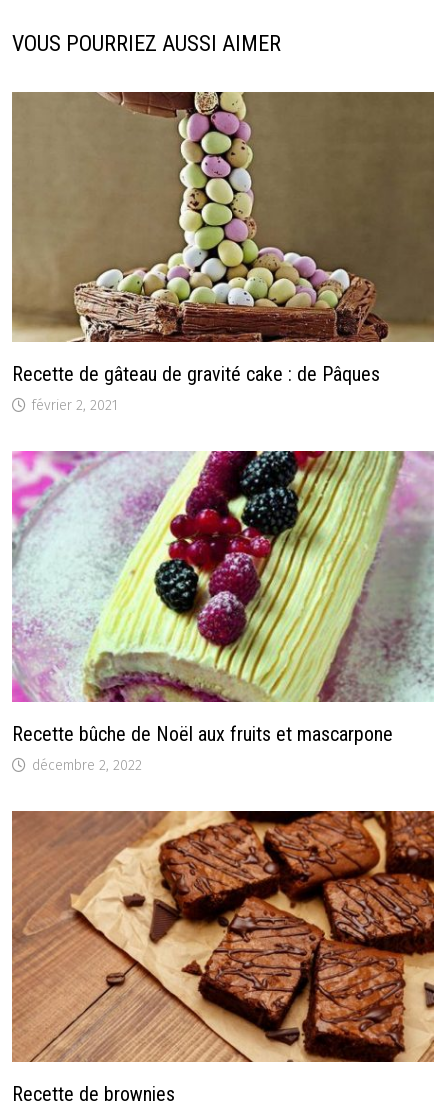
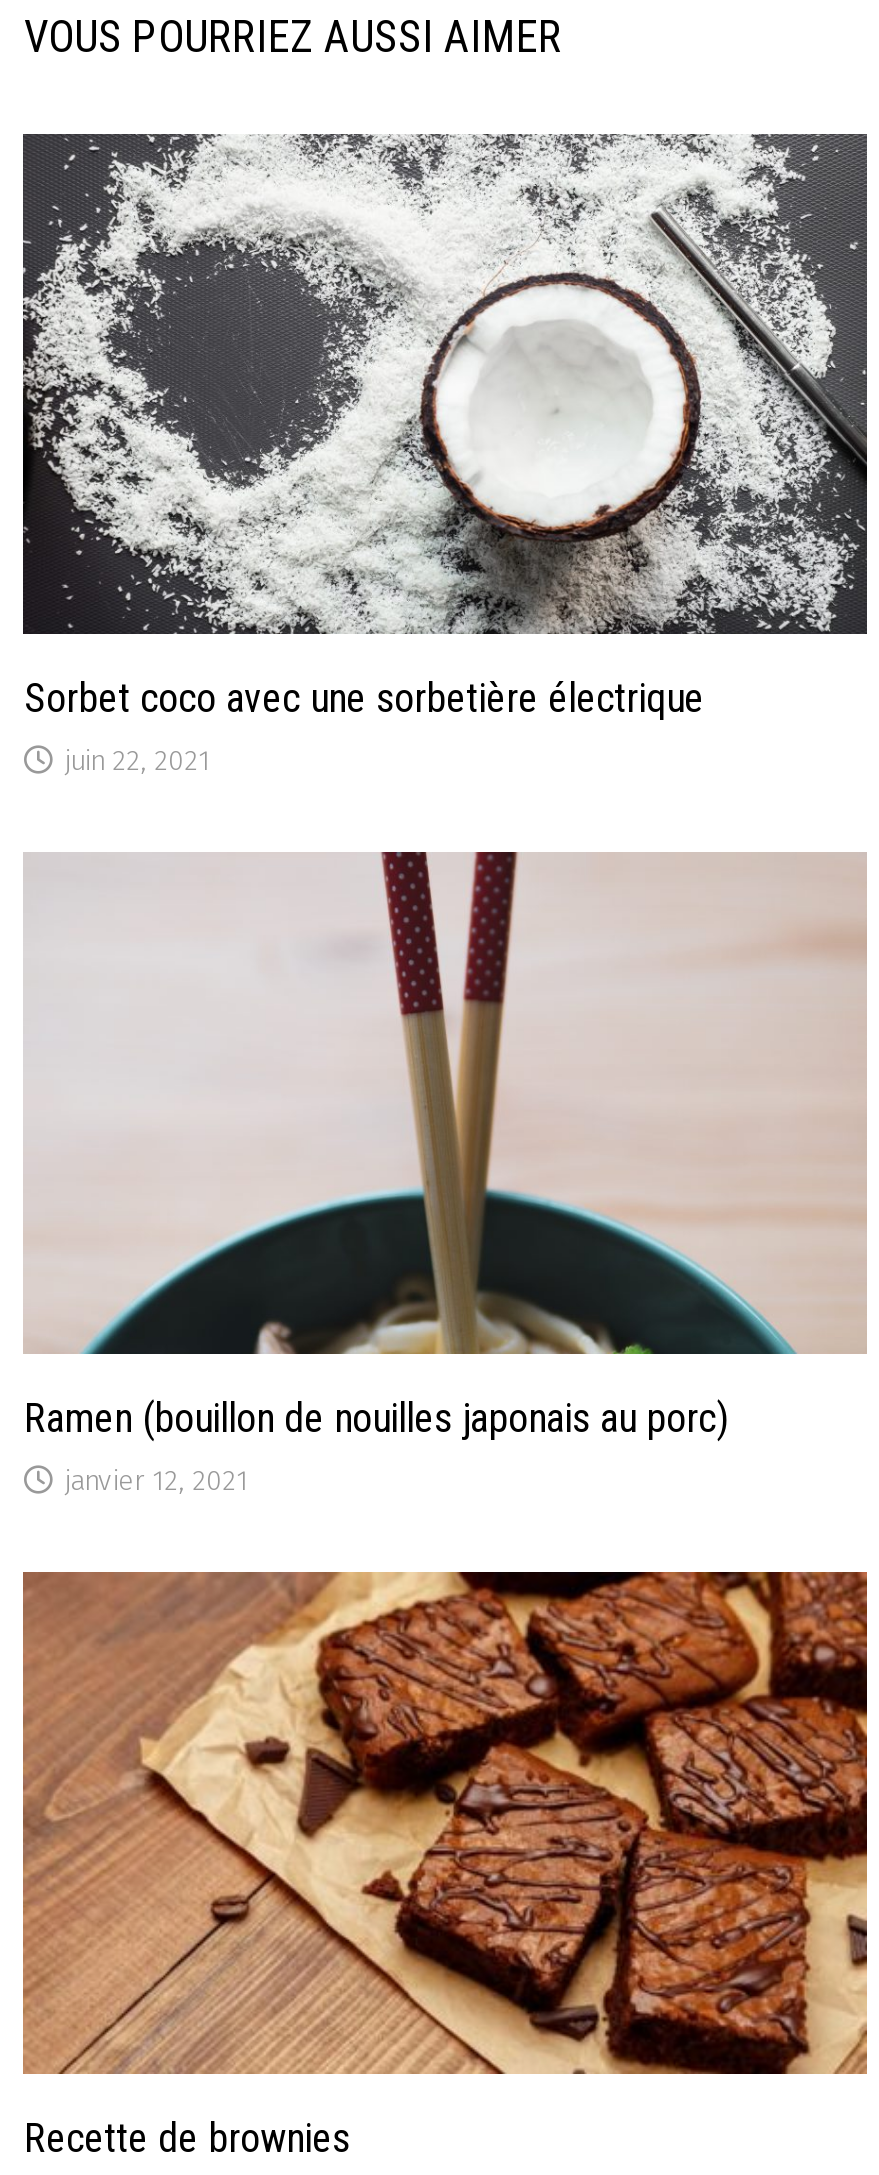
- [image]
- Recette de gâteau de gravité cake : de Pâques
+ [image]
+ Sorbet coco avec une sorbetière électrique

- février 2, 2021
+ juin 22, 2021

- [image]
- Recette bûche de Noël aux fruits et mascarpone
+ [image]
+ Ramen (bouillon de nouilles japonais au porc)

- décembre 2, 2022
+ janvier 12, 2021
